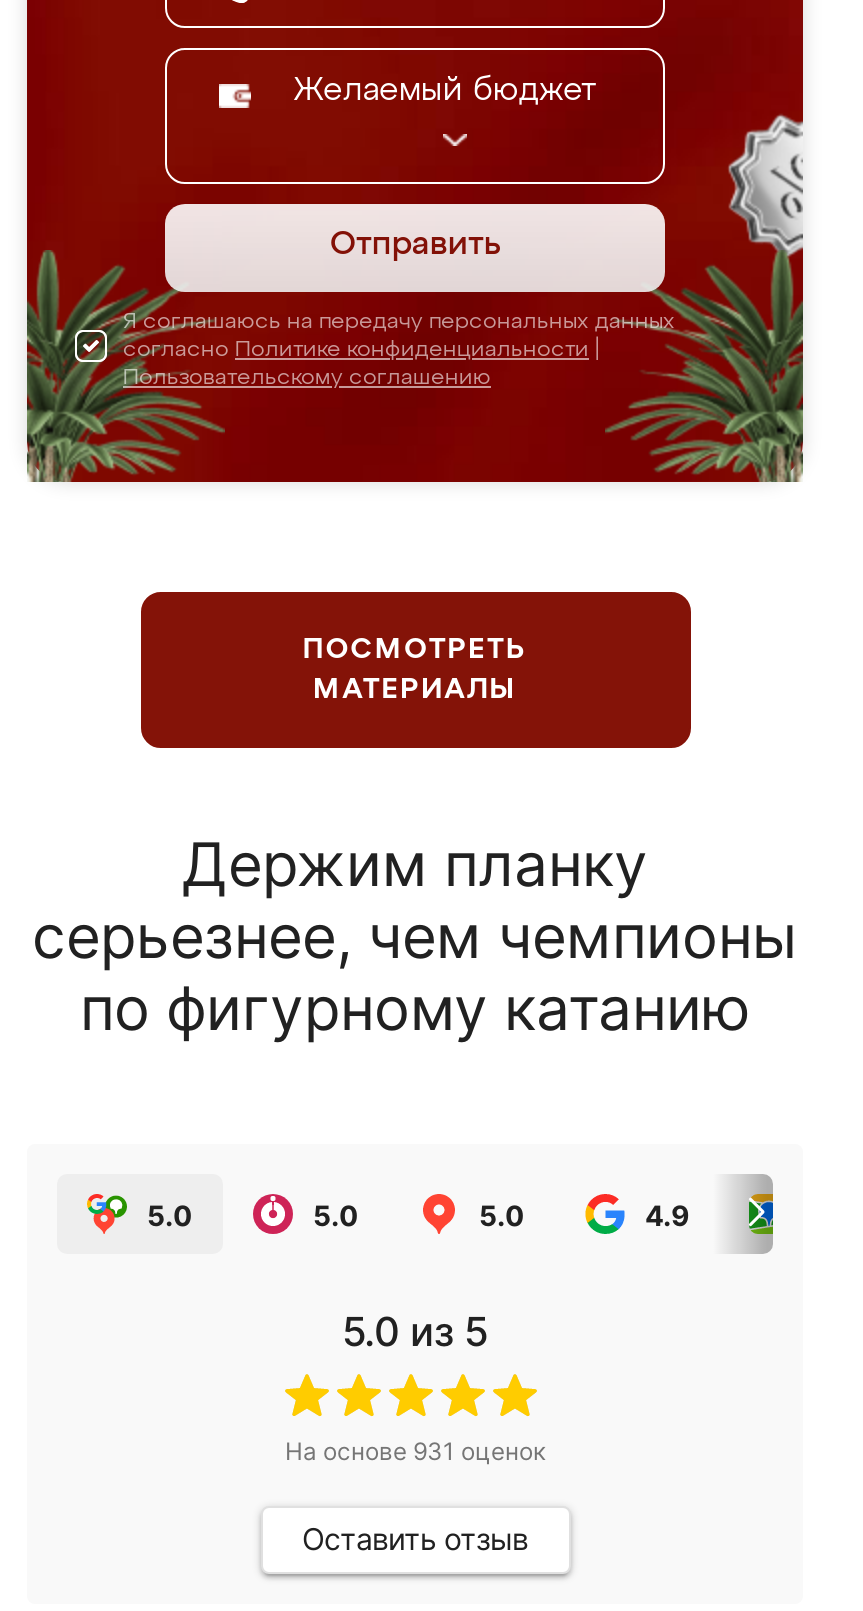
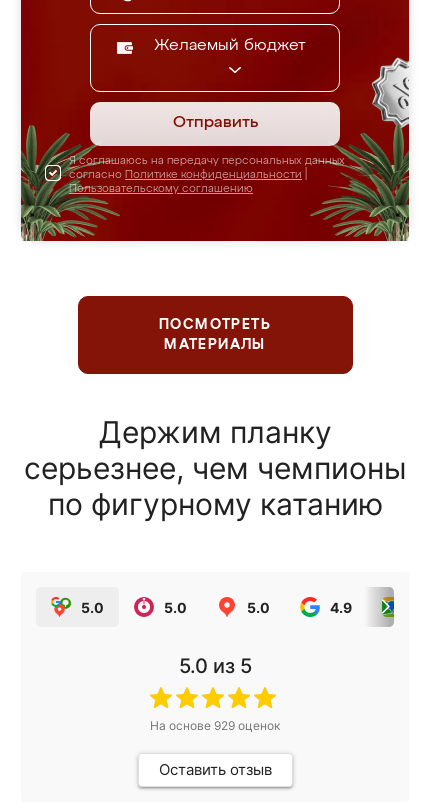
- На основе 931 оценок
+ На основе 929 оценок
